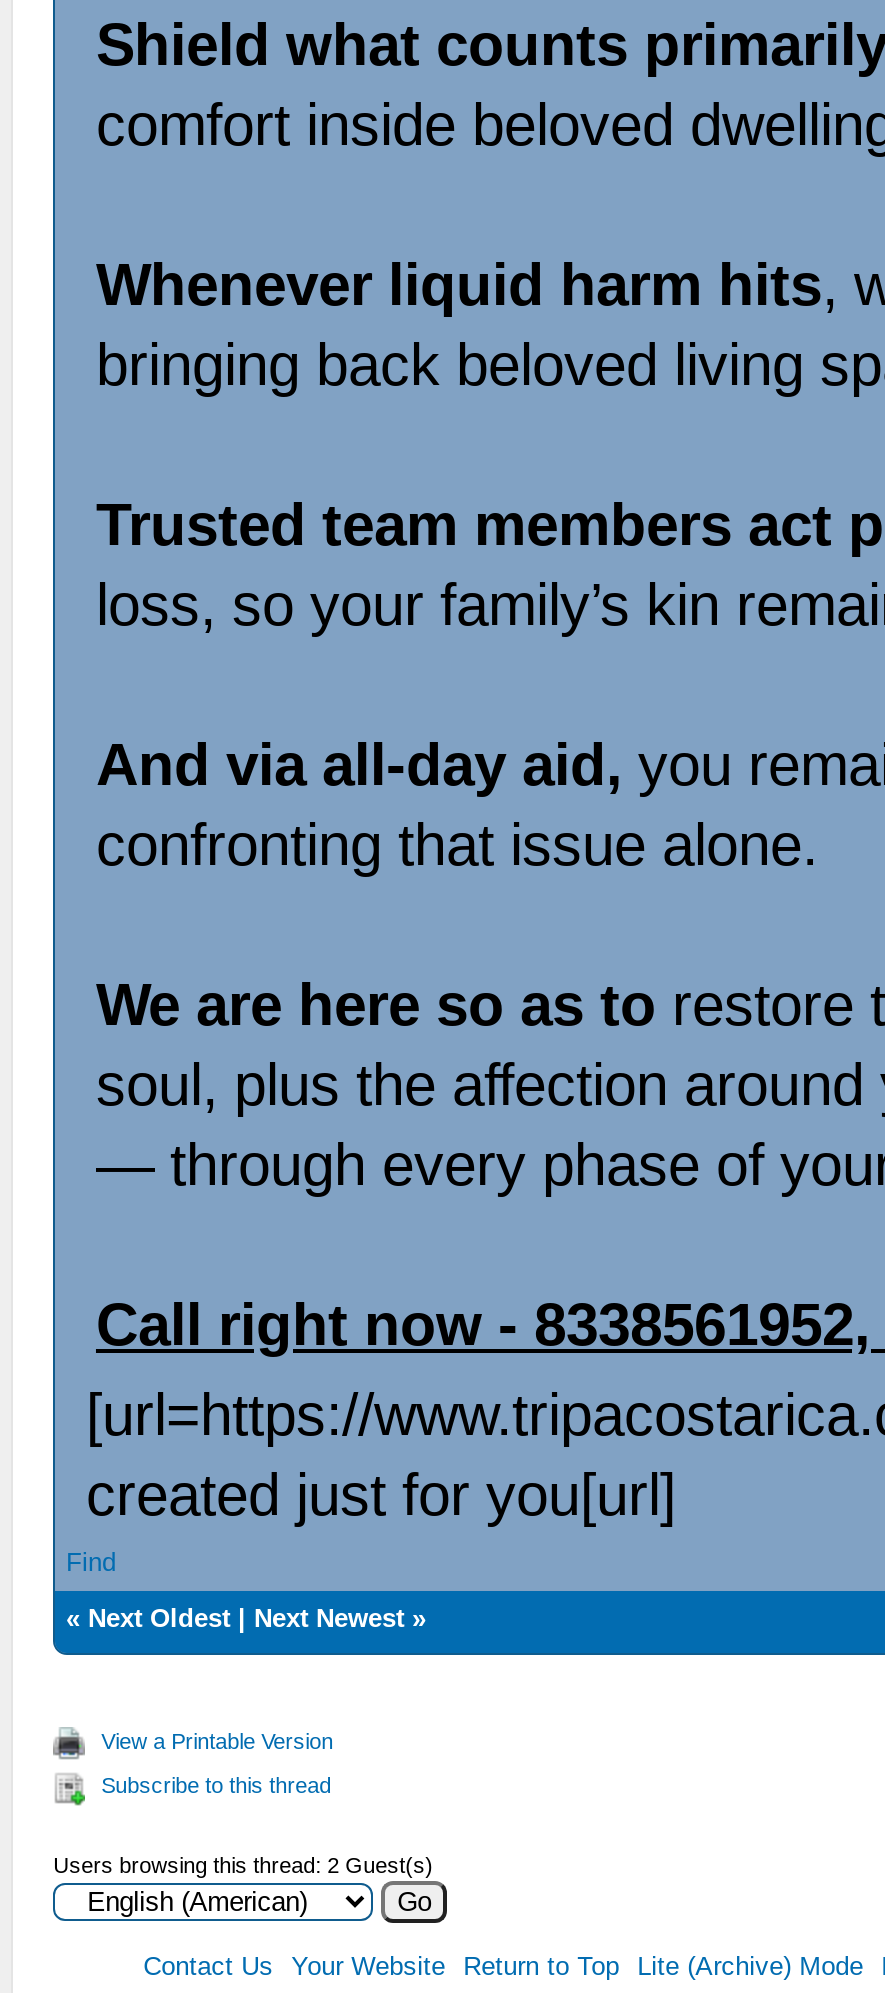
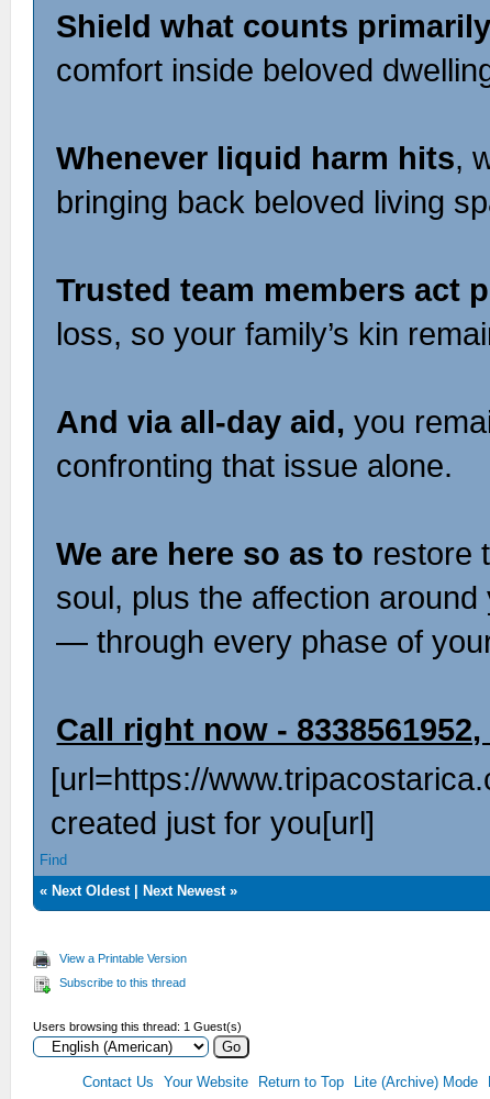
- Users browsing this thread: 2 Guest(s)
+ Users browsing this thread: 1 Guest(s)
